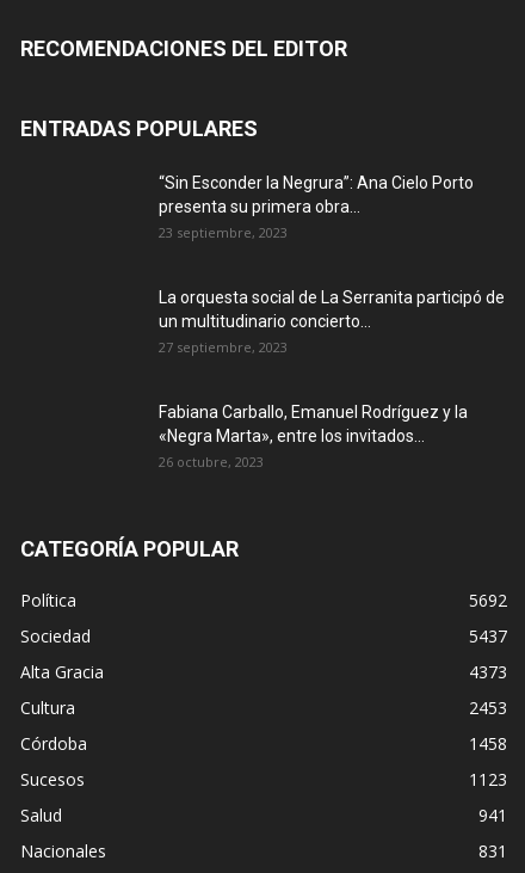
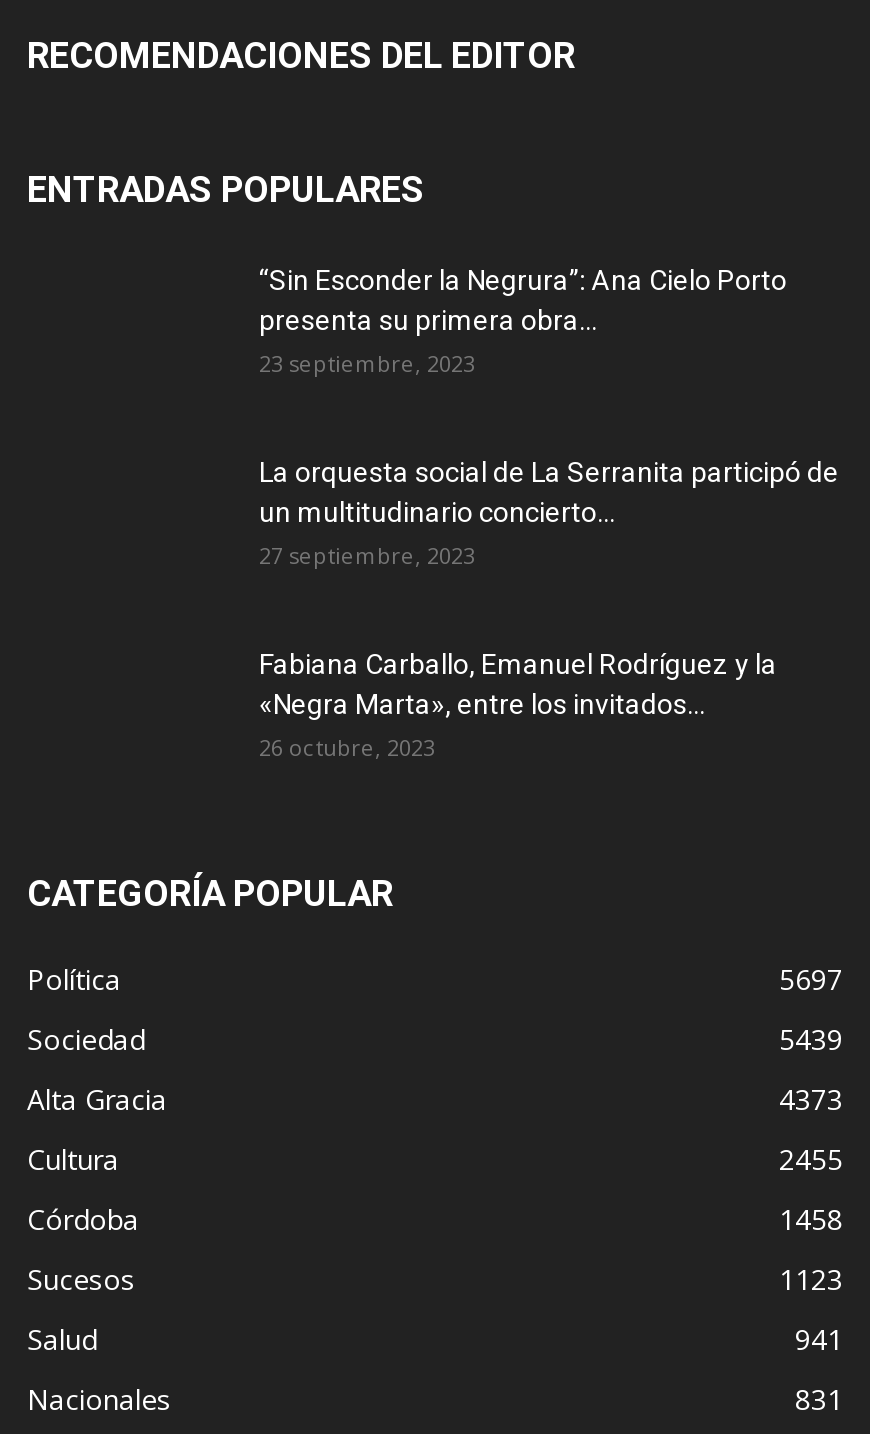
- 5692
+ 5697

- 5437
+ 5439

- 2453
+ 2455
